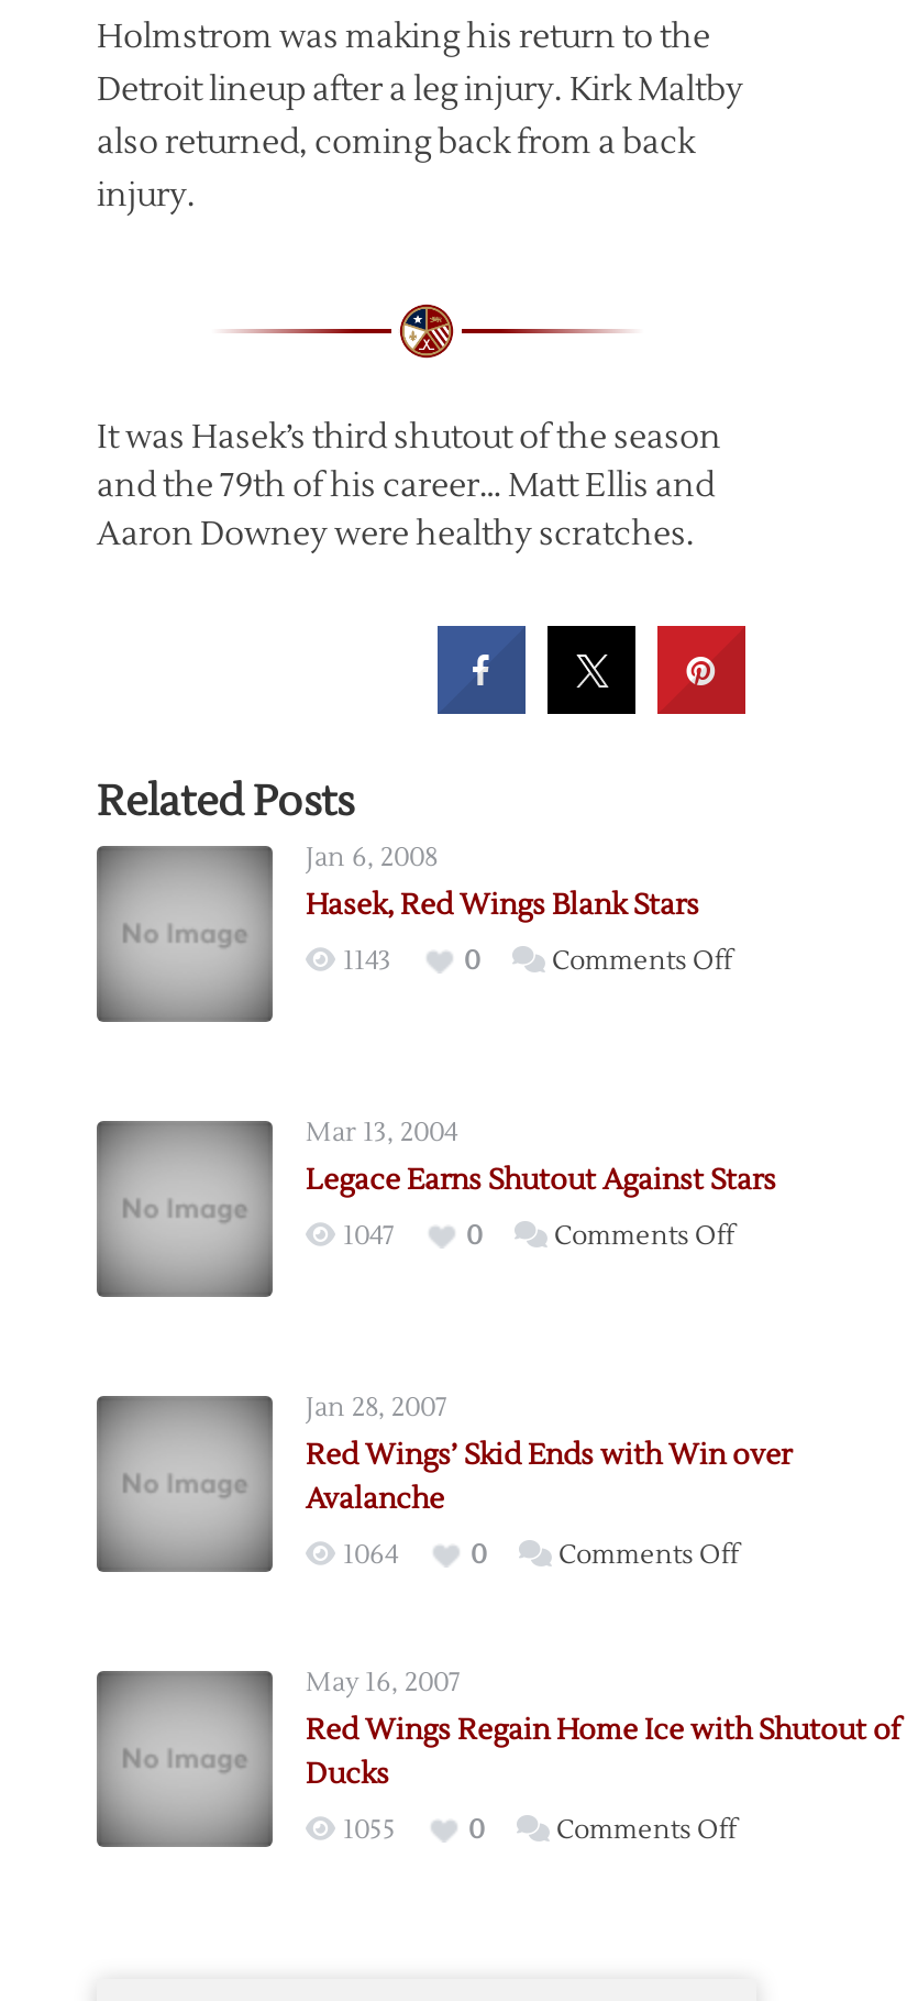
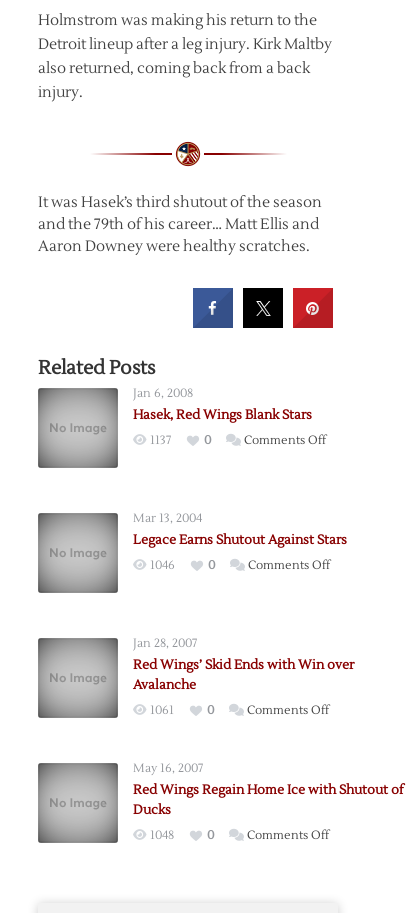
- 1143
+ 1137

- 1047
+ 1046

- 1064
+ 1061

- 1055
+ 1048
